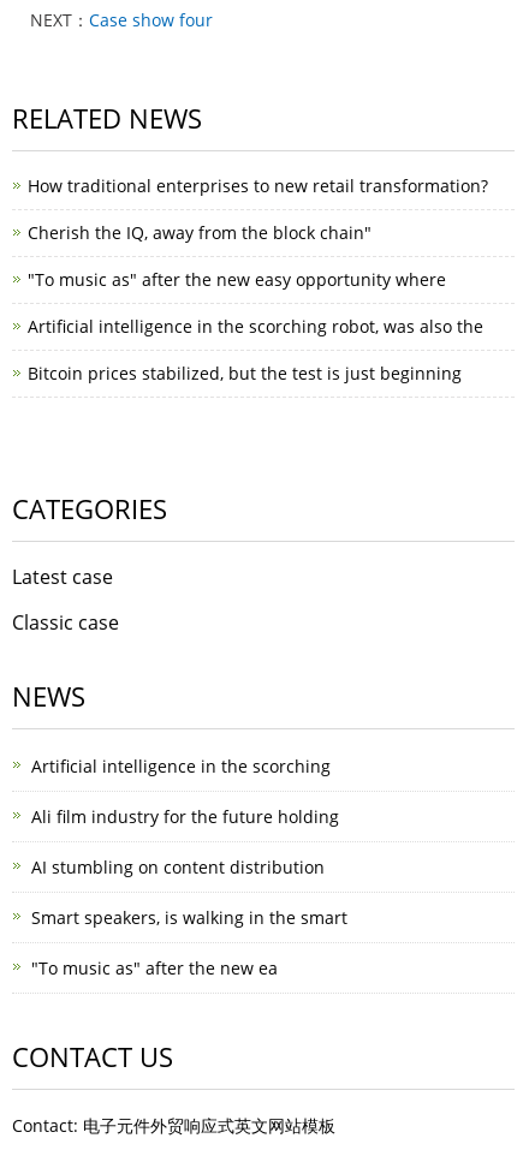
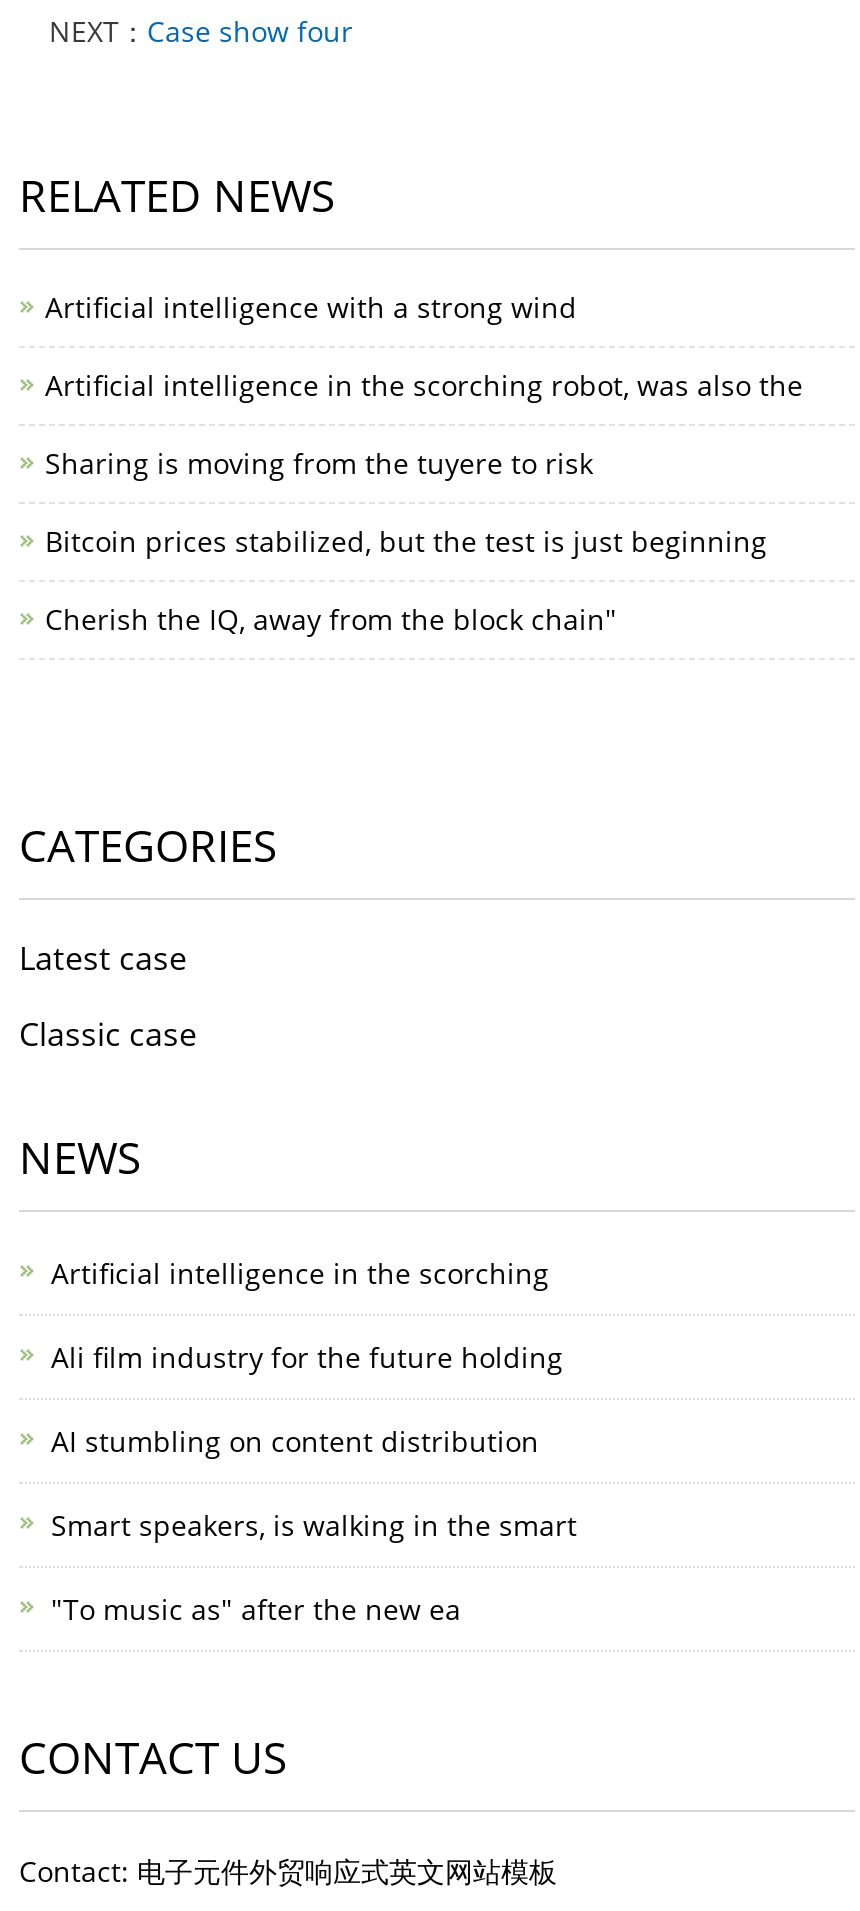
- How traditional enterprises to new retail transformation?
+ Artificial intelligence with a strong wind
+ Sharing is moving from the tuyere to risk

moved down: Cherish the IQ, away from the block chain"

- "To music as" after the new easy opportunity where

moved up: Artificial intelligence in the scorching robot, was also the | Bitcoin prices stabilized, but the test is just beginning
